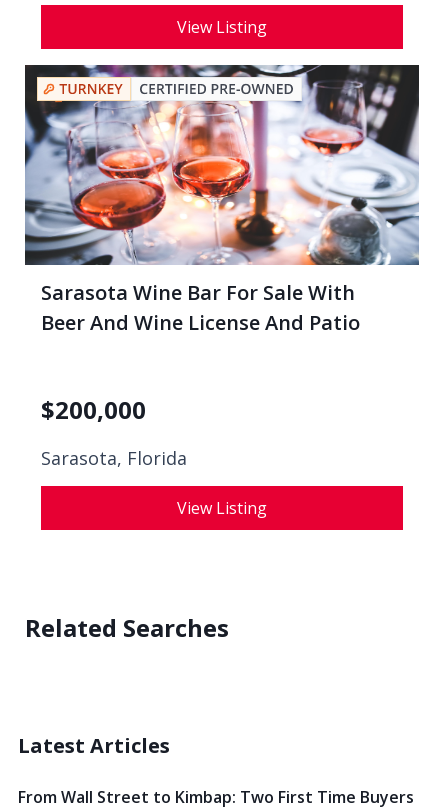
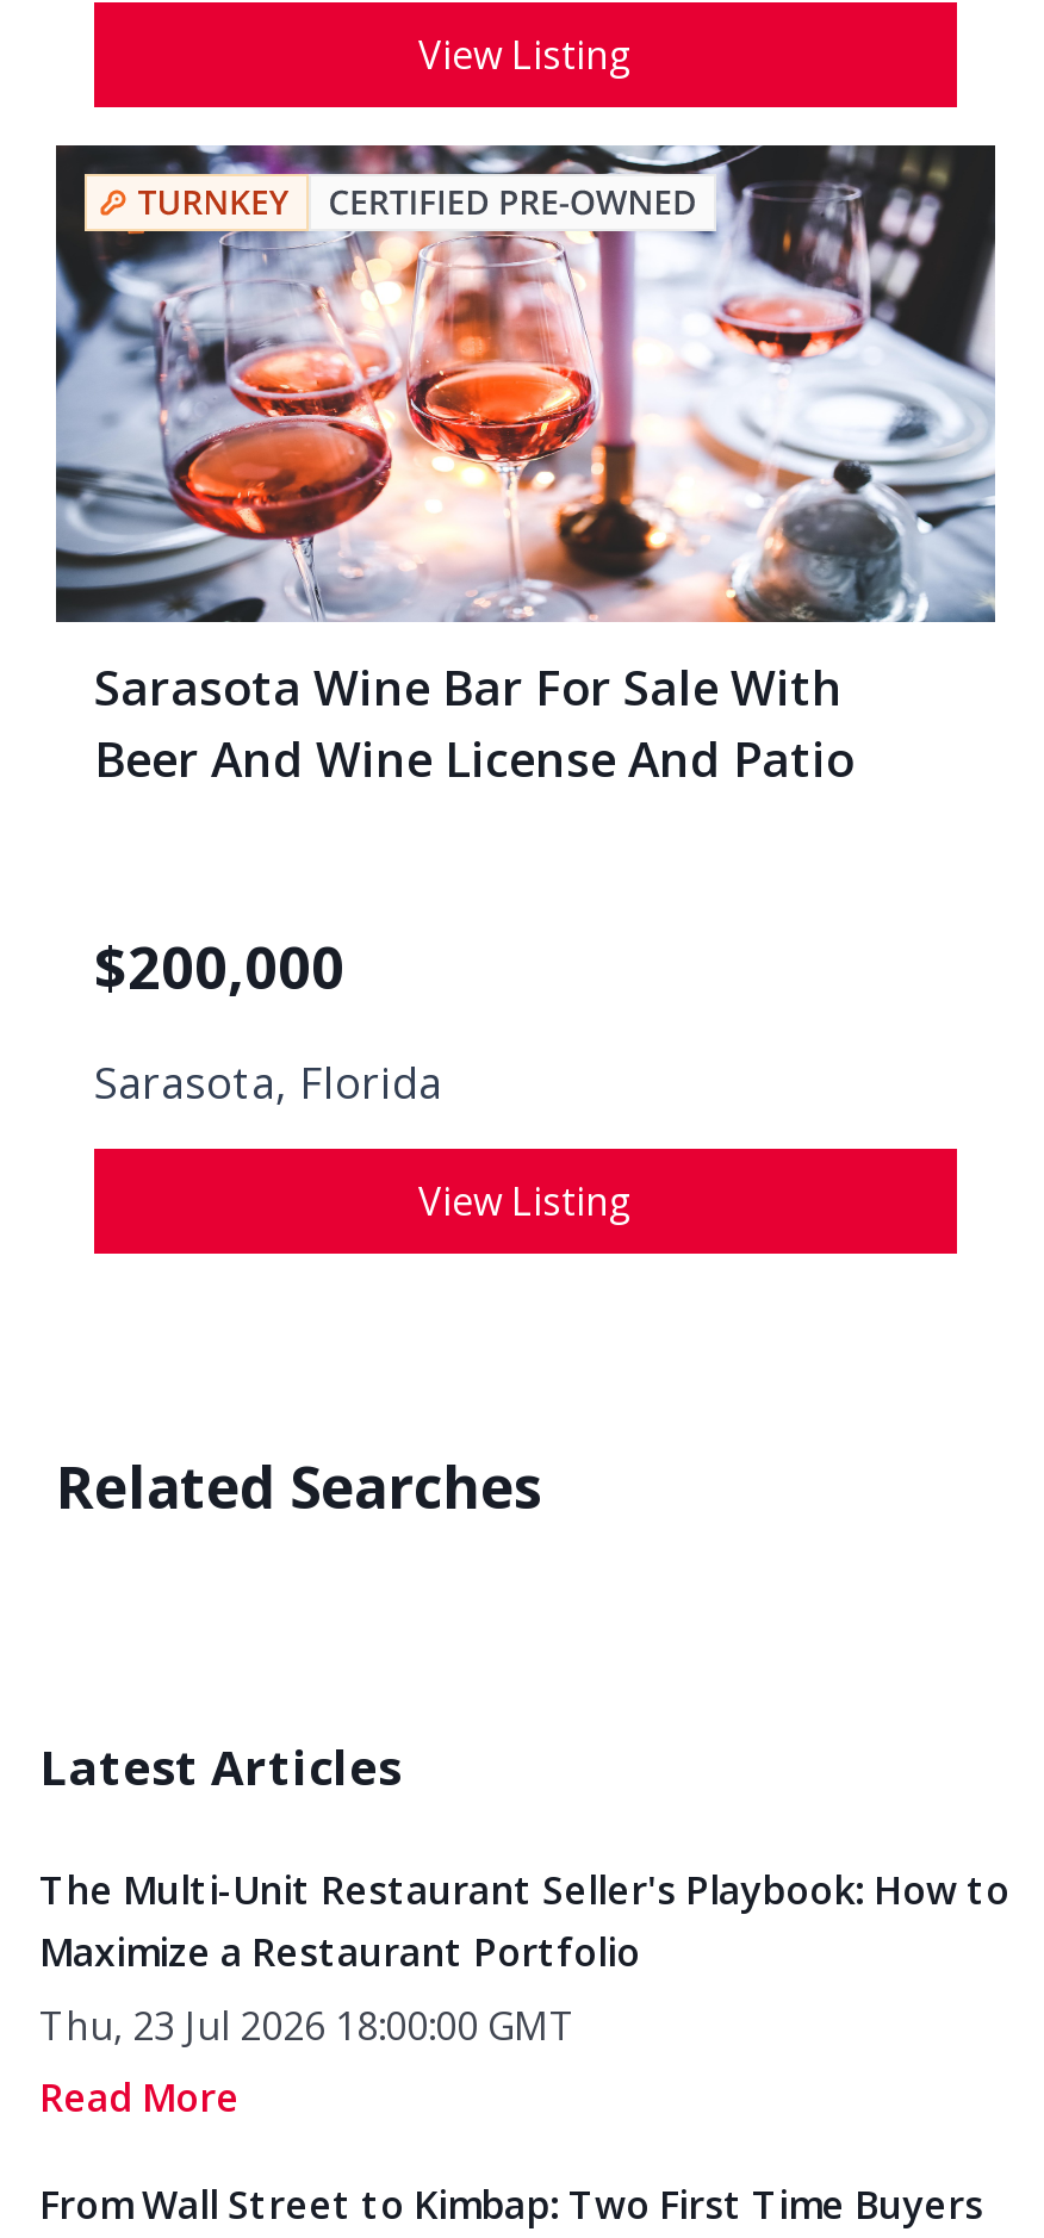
+ The Multi-Unit Restaurant Seller's Playbook: How to
+ Maximize a Restaurant Portfolio
+ Thu, 23 Jul 2026 18:00:00 GMT
+ Read More
